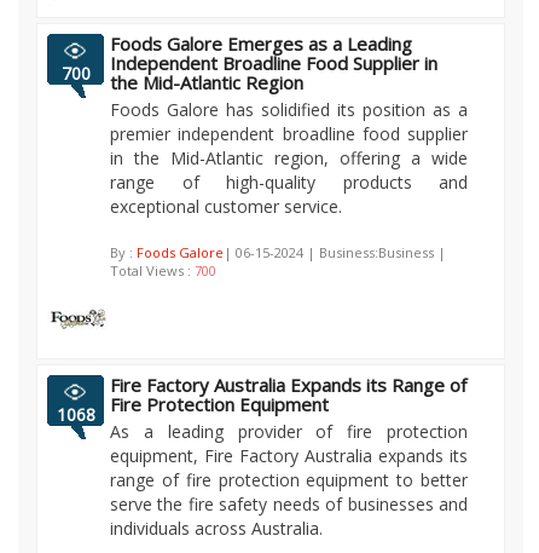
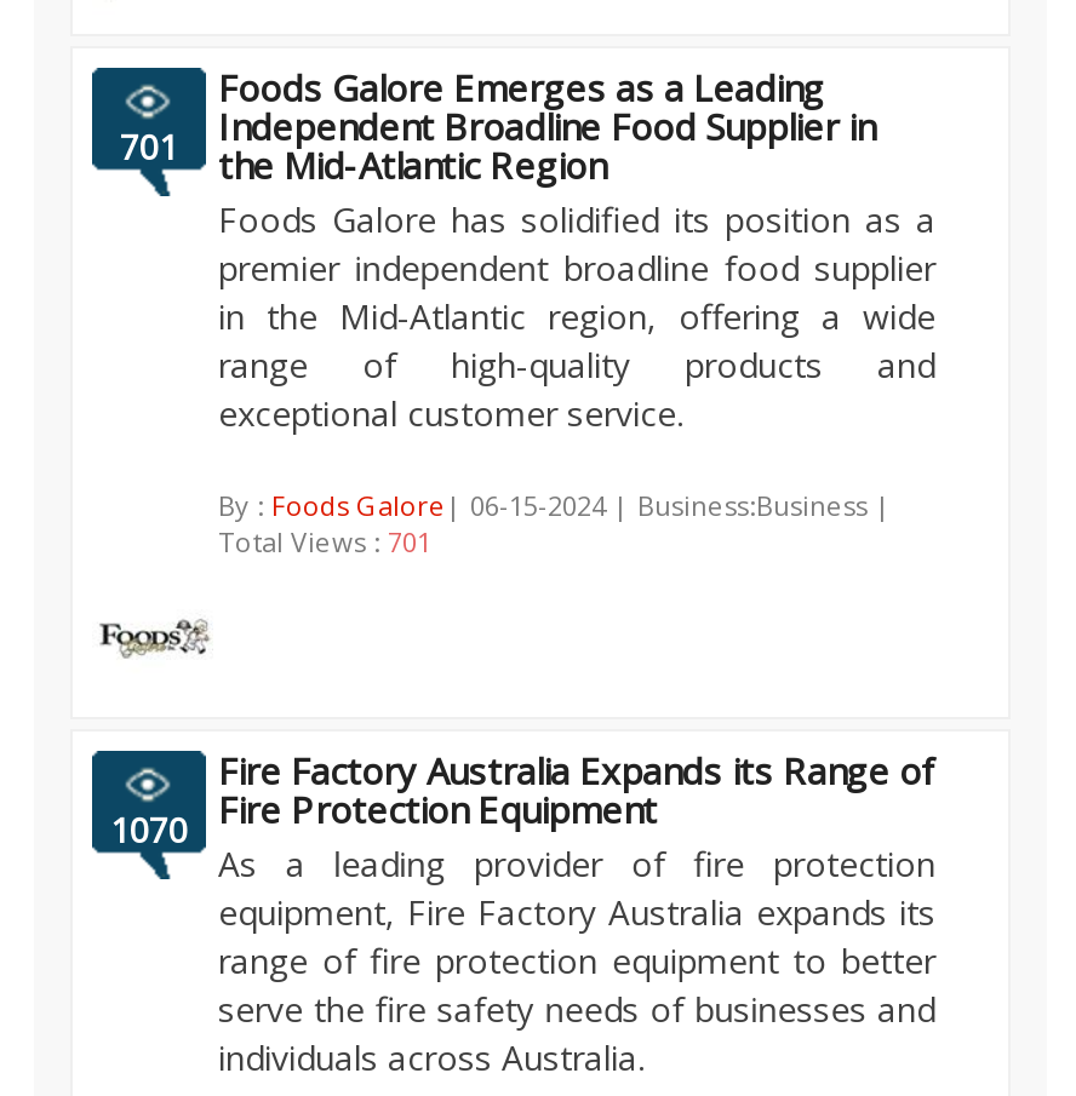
- 700 Independent Broadline Food Supplier in the Mid-Atlantic Region
+ 701 Independent Broadline Food Supplier in the Mid-Atlantic Region

- Total Views : 700
+ Total Views : 701

- 1068 Fire Protection Equipment
+ 1070 Fire Protection Equipment
